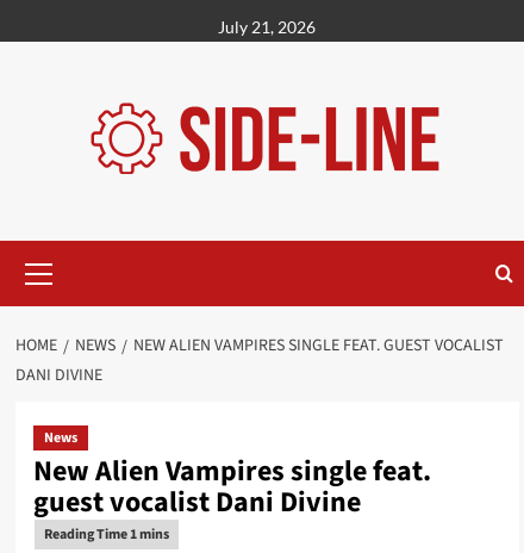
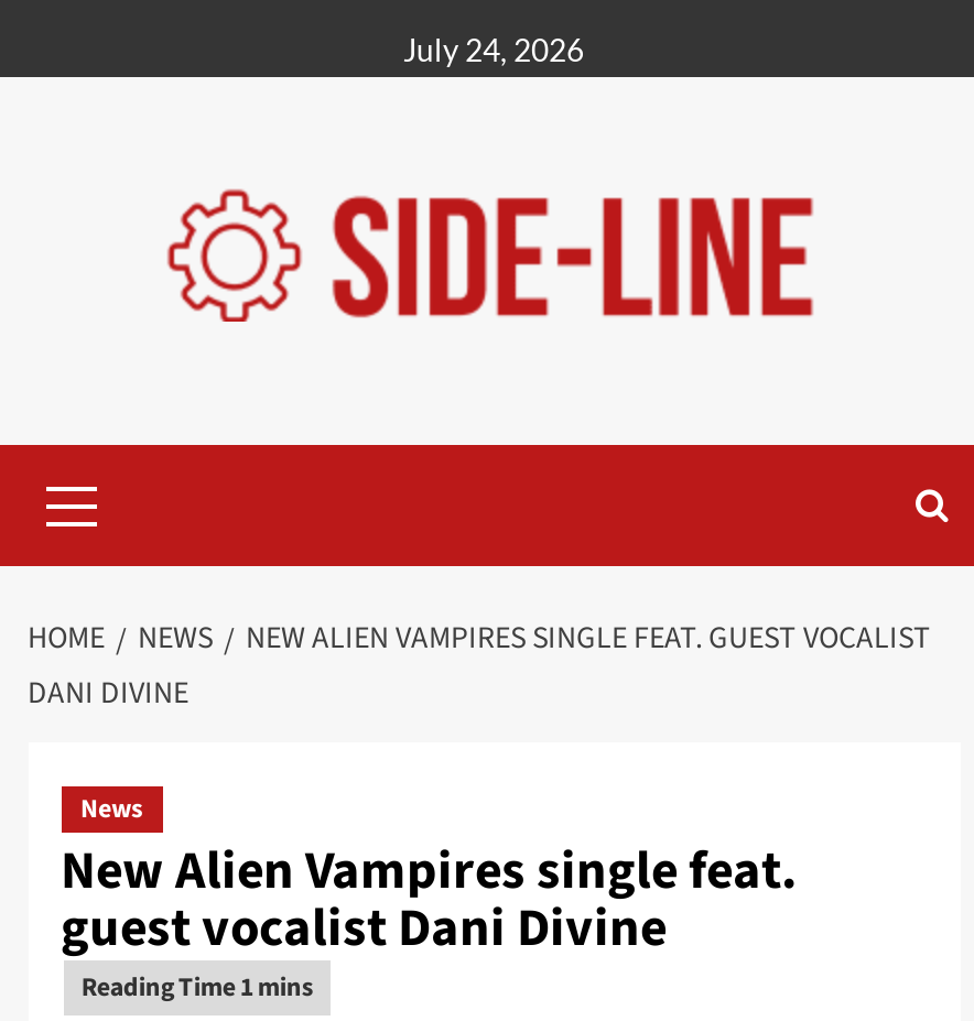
- July 21, 2026
+ July 24, 2026
